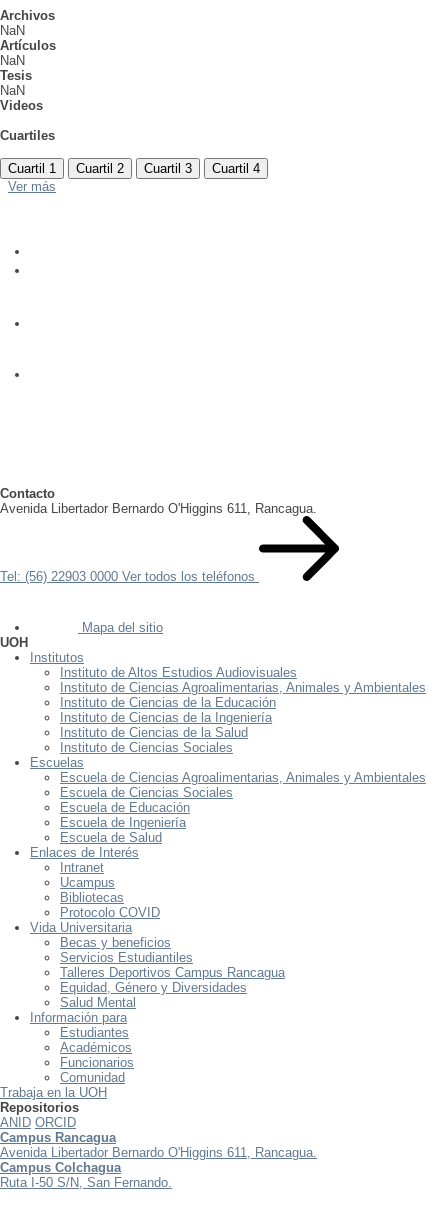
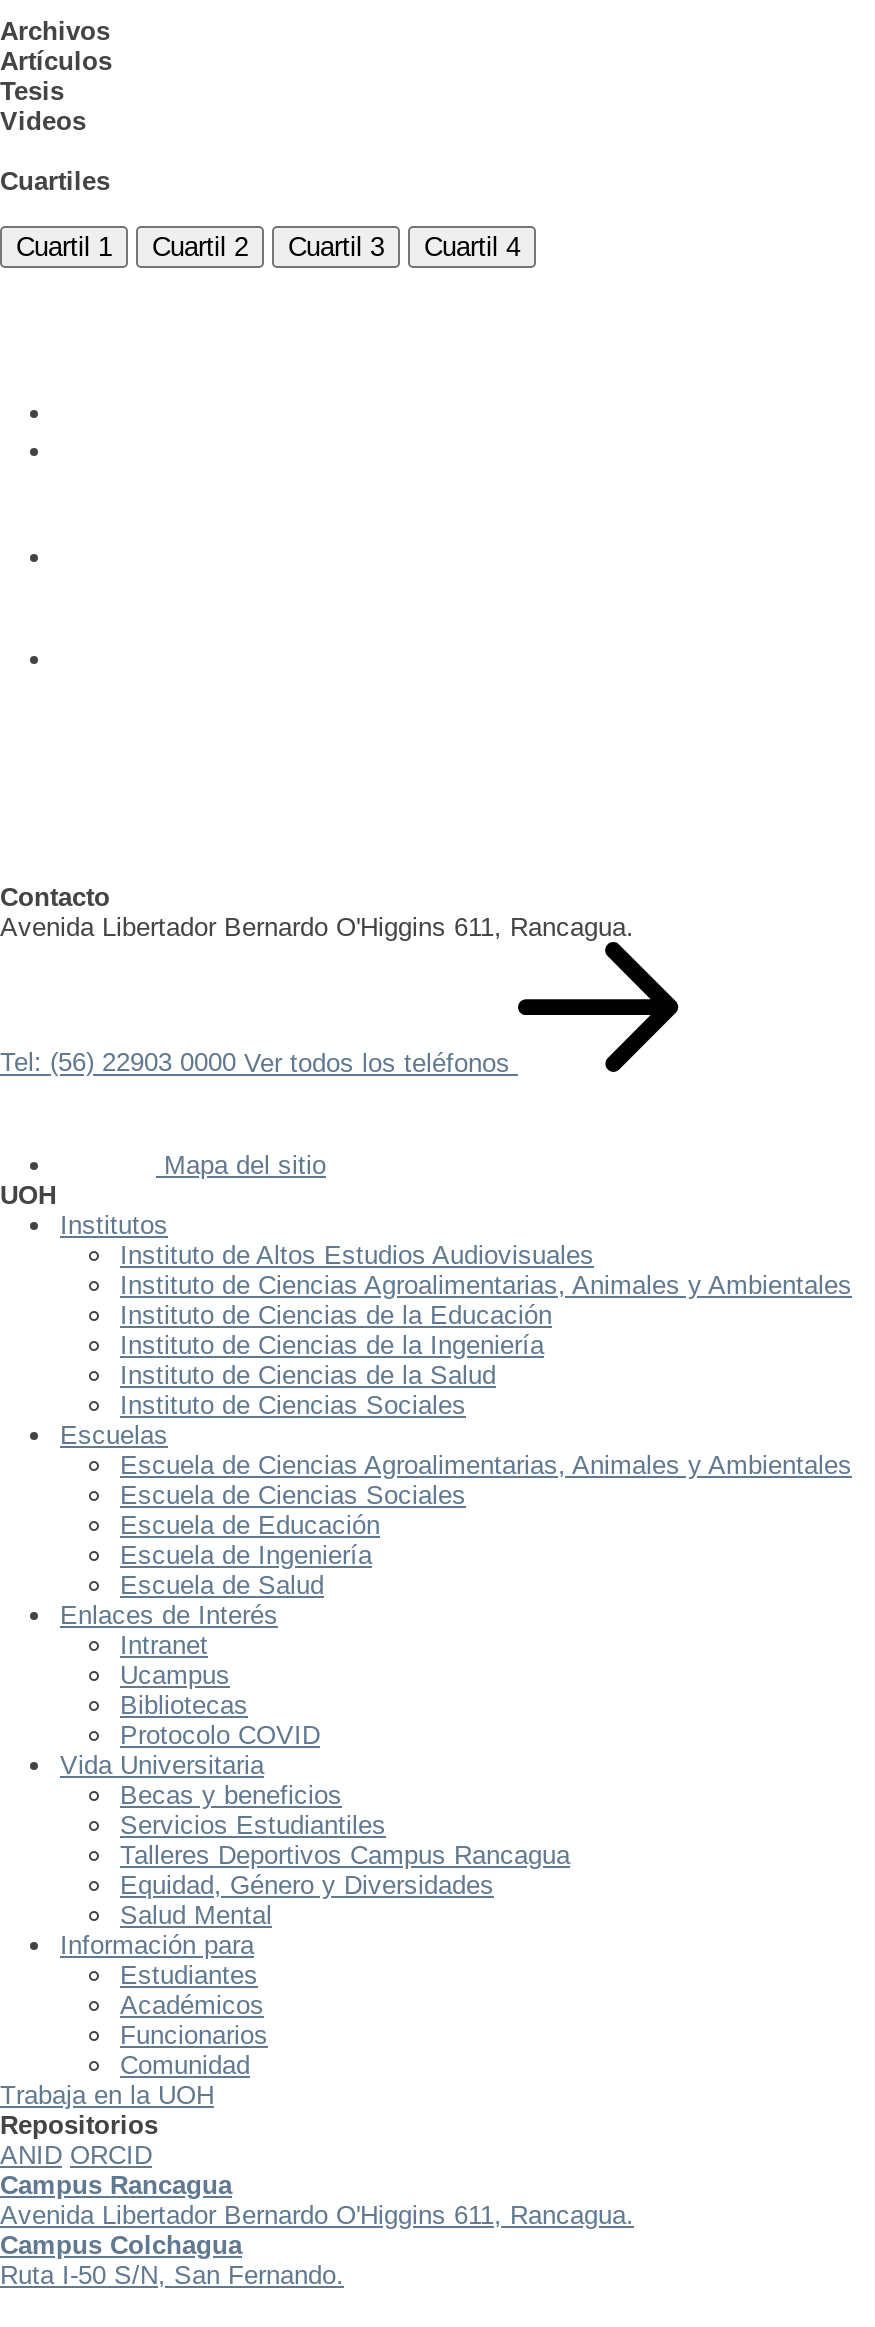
- NaN

- NaN

- NaN

- Ver más
